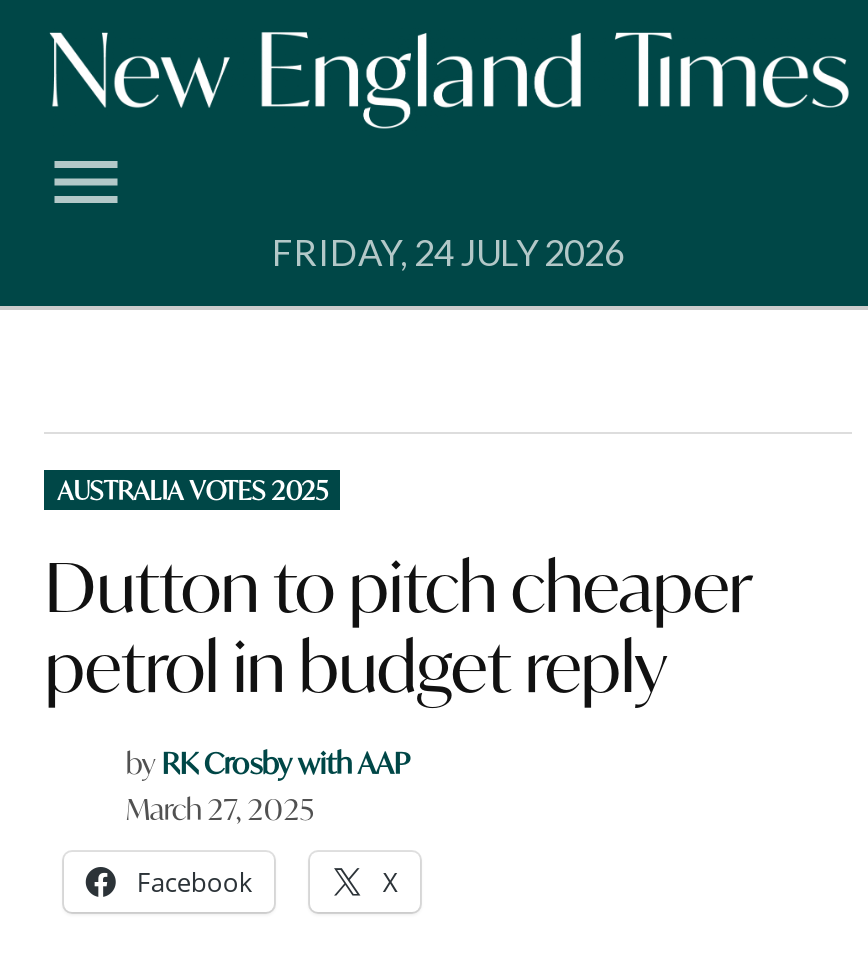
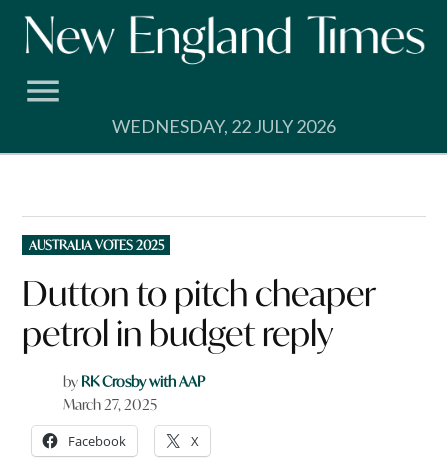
- FRIDAY, 24 JULY 2026
+ WEDNESDAY, 22 JULY 2026
